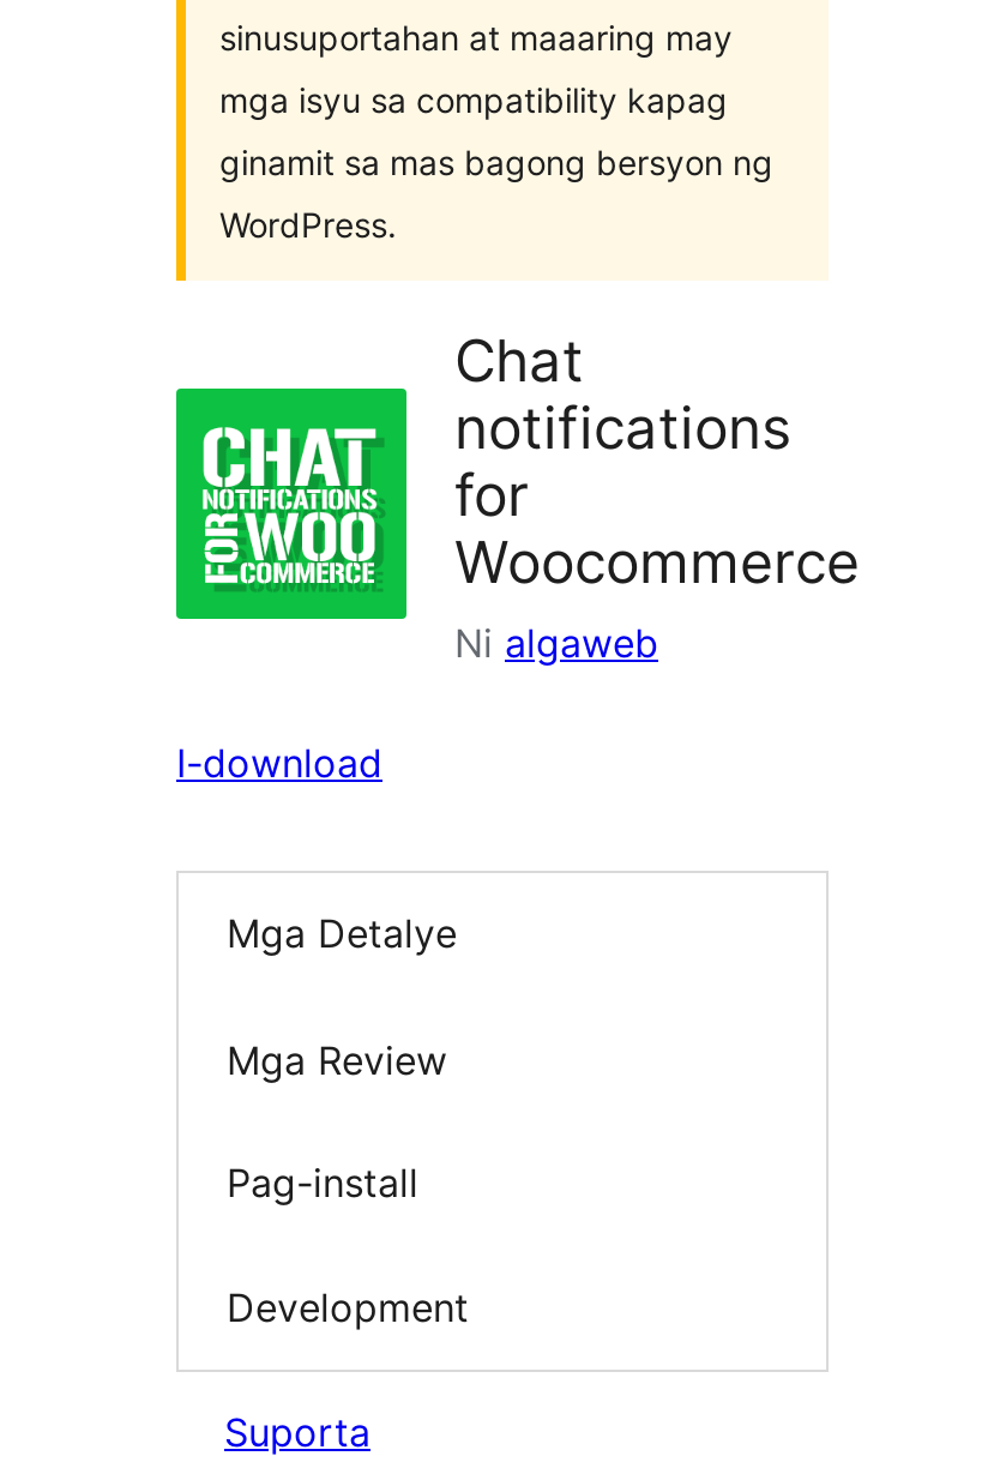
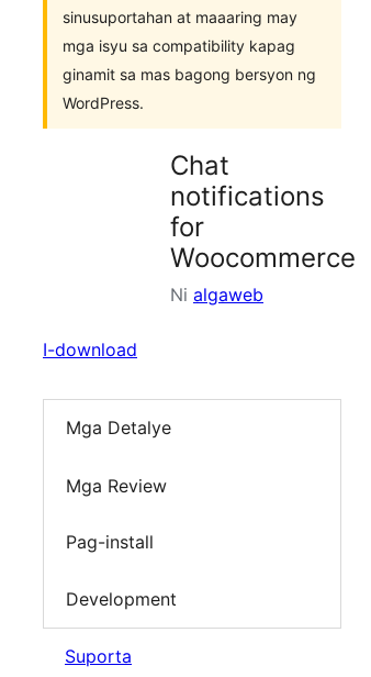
- [image]
